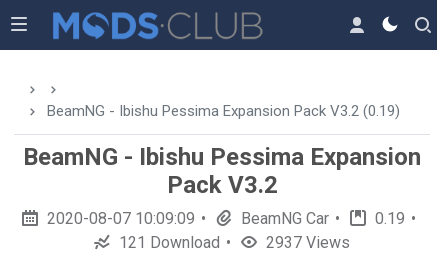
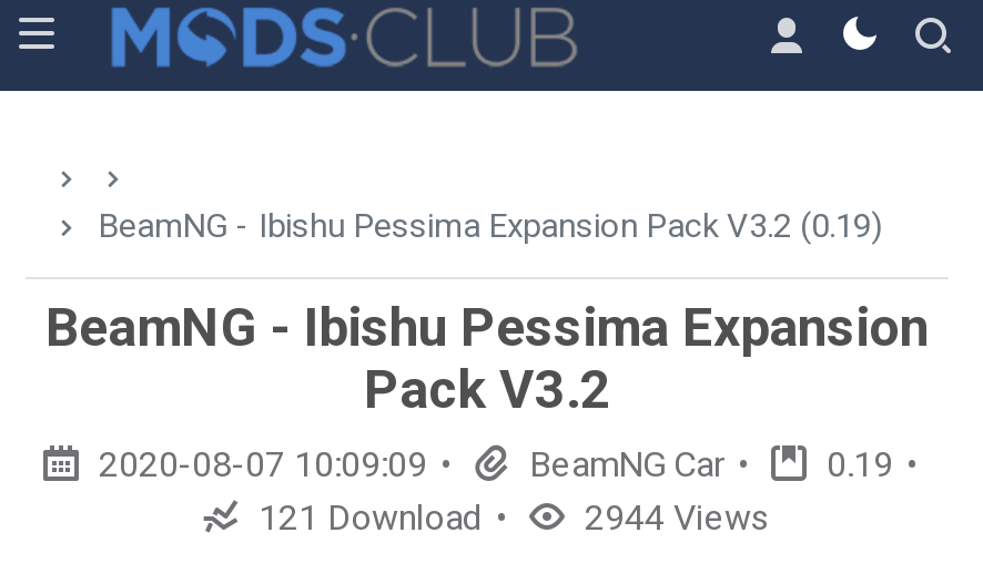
- 2937 Views
+ 2944 Views
